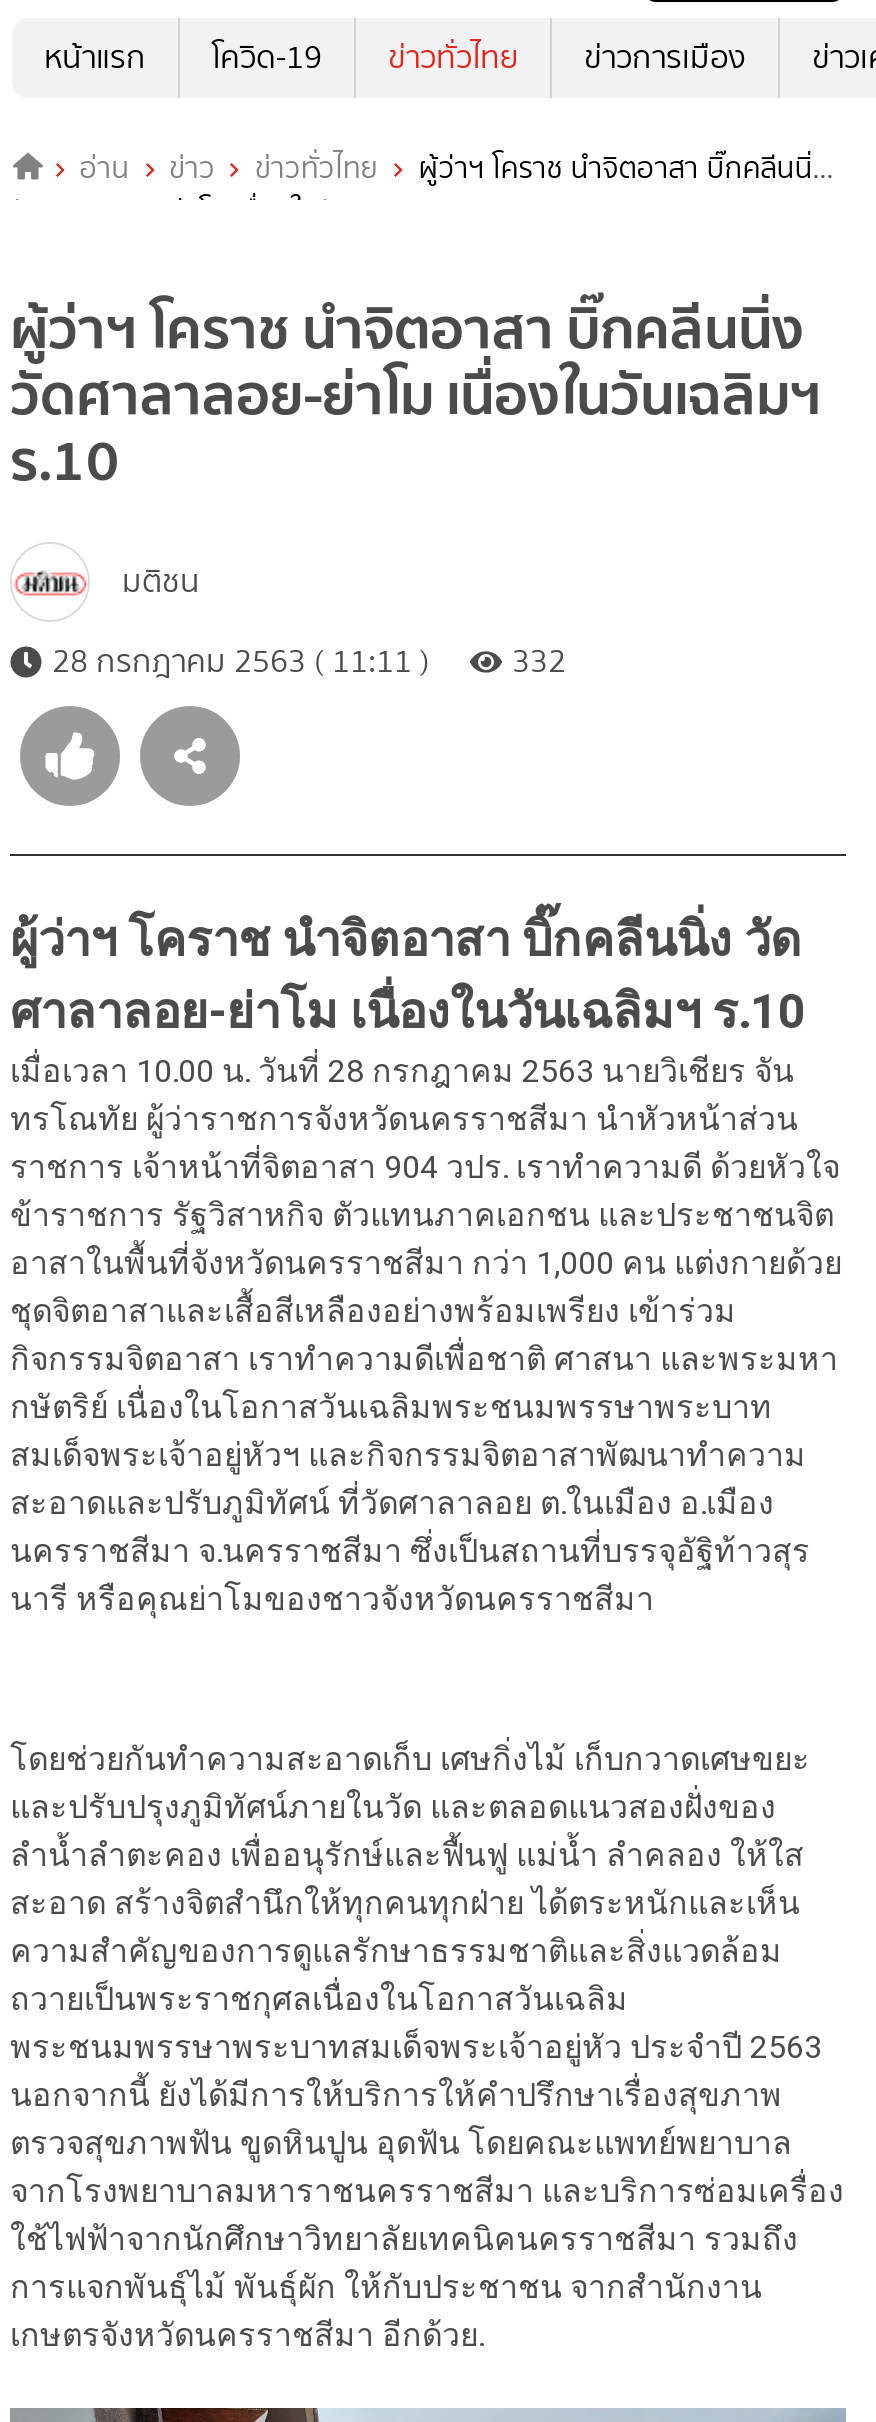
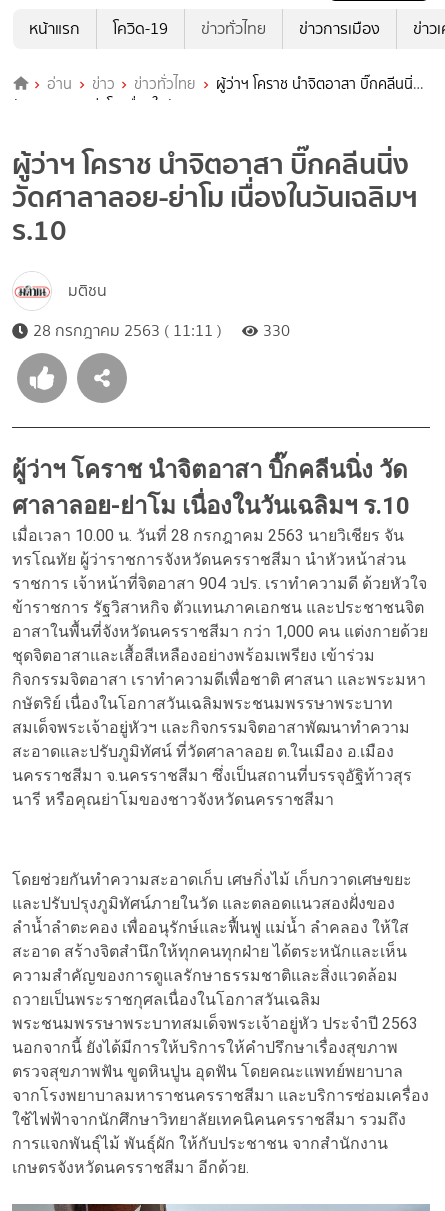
- 28 กรกฎาคม 2563 ( 11:11 ) 332
+ 28 กรกฎาคม 2563 ( 11:11 ) 330
